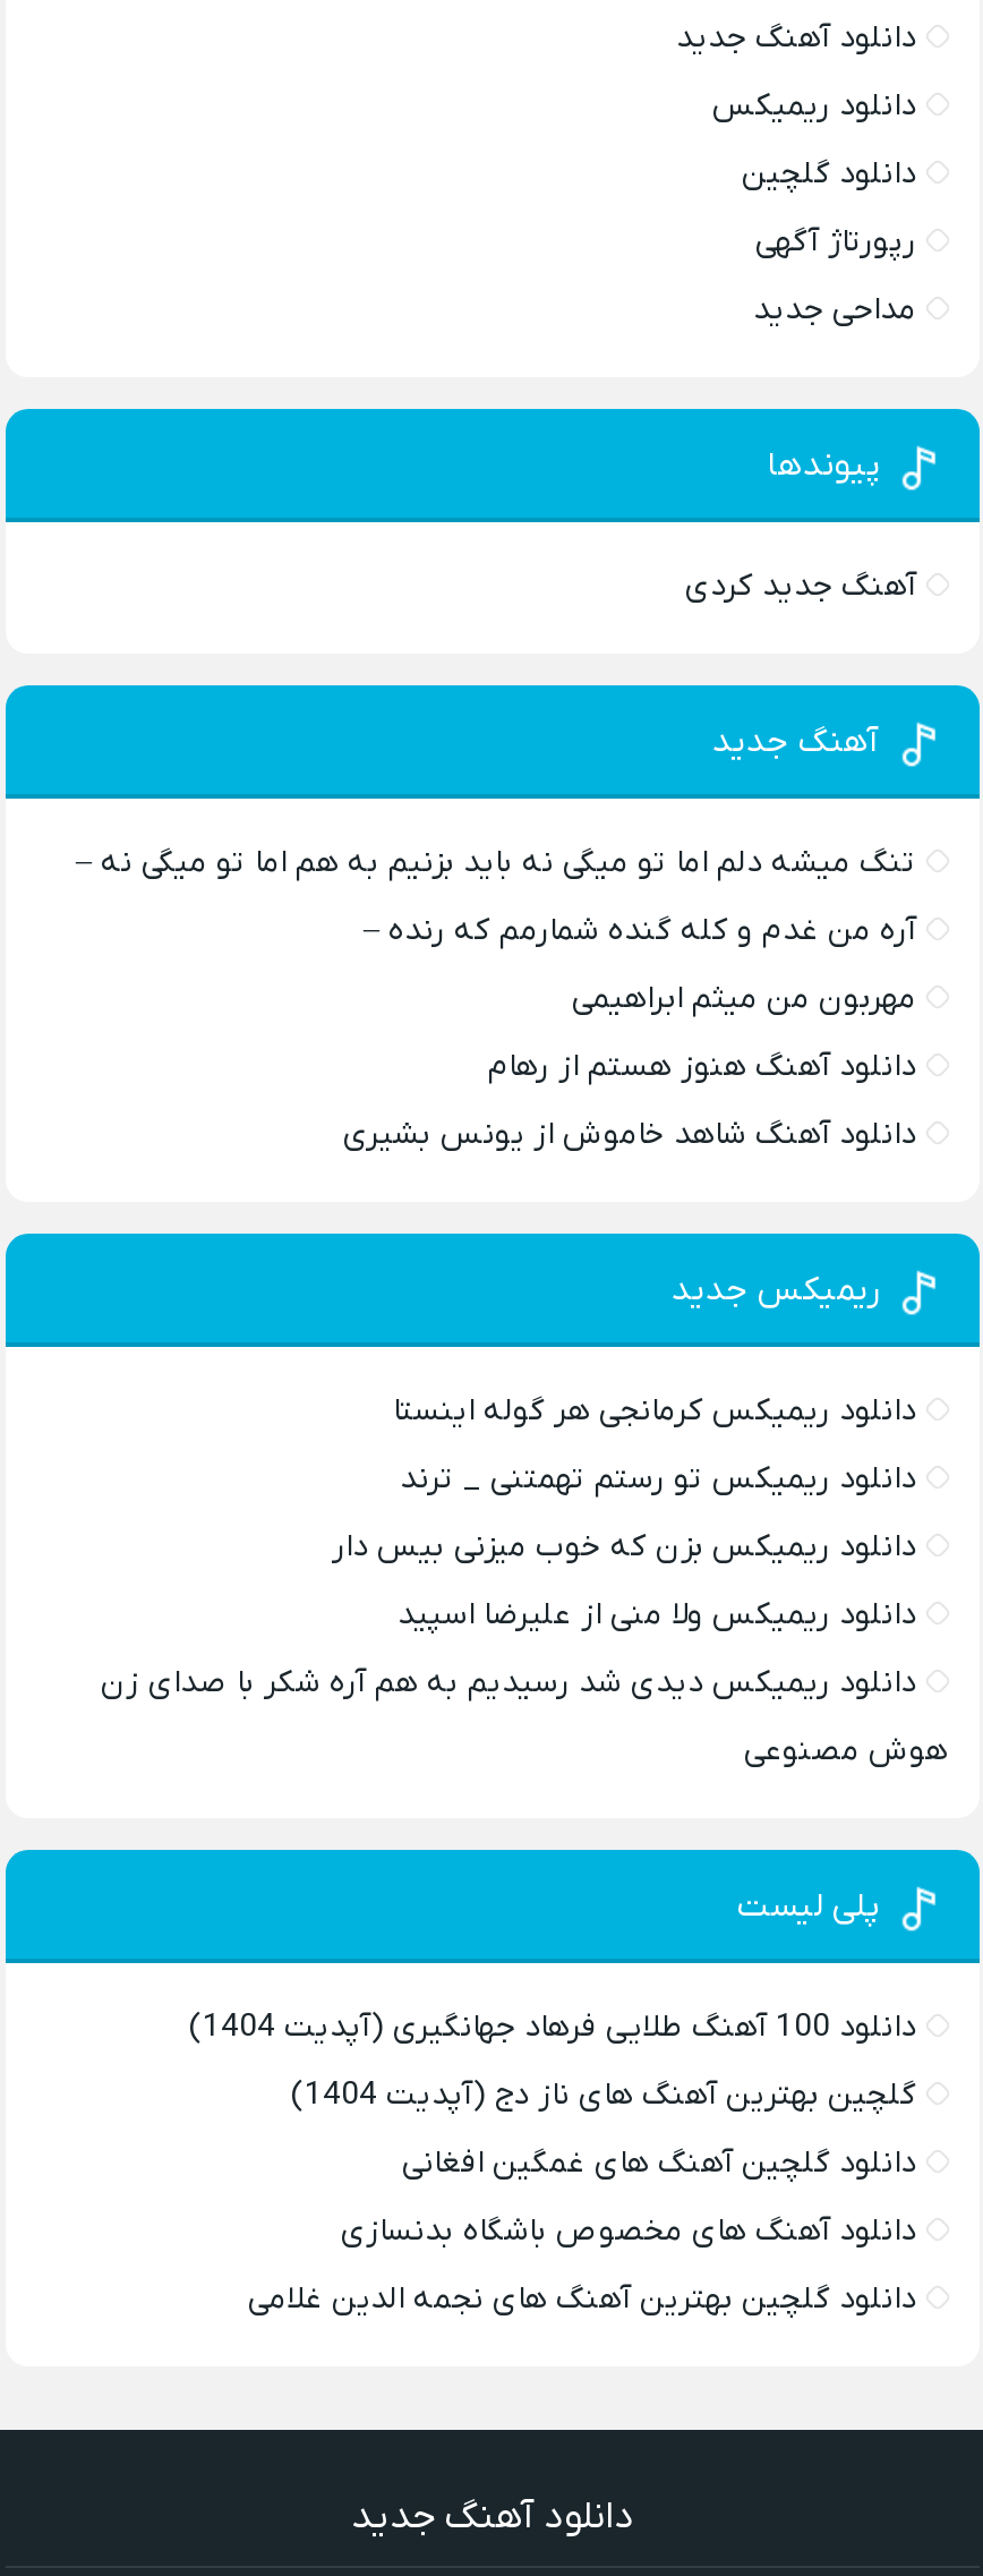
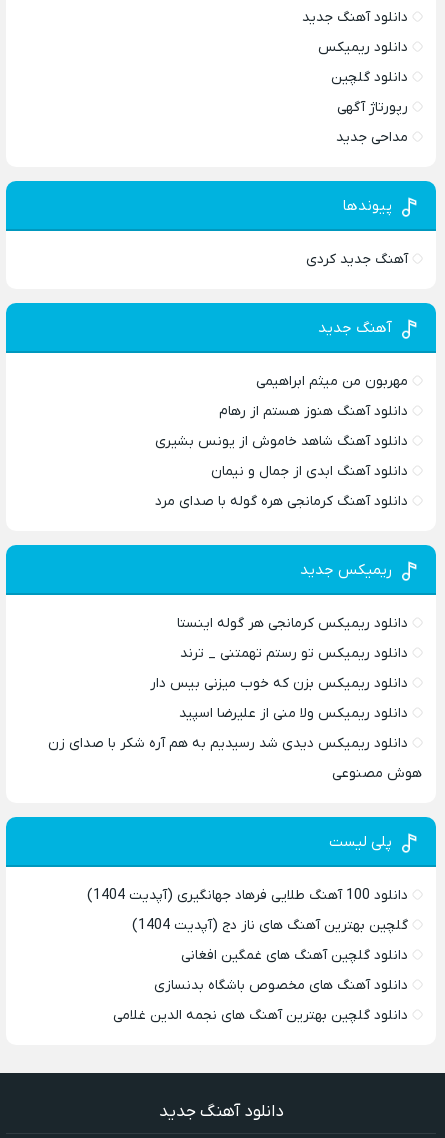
- تنگ میشه دلم اما تو میگی نه باید بزنیم به هم اما تو میگی نه –
- آره من غدم و کله گنده شمارمم که رنده –

moved up: مهربون من میثم ابراهیمی | دانلود آهنگ هنوز هستم از رهام | دانلود آهنگ شاهد خاموش از یونس بشیری

+ دانلود آهنگ ابدی از جمال و نیمان
+ دانلود آهنگ کرمانجی هره گوله با صدای مرد
